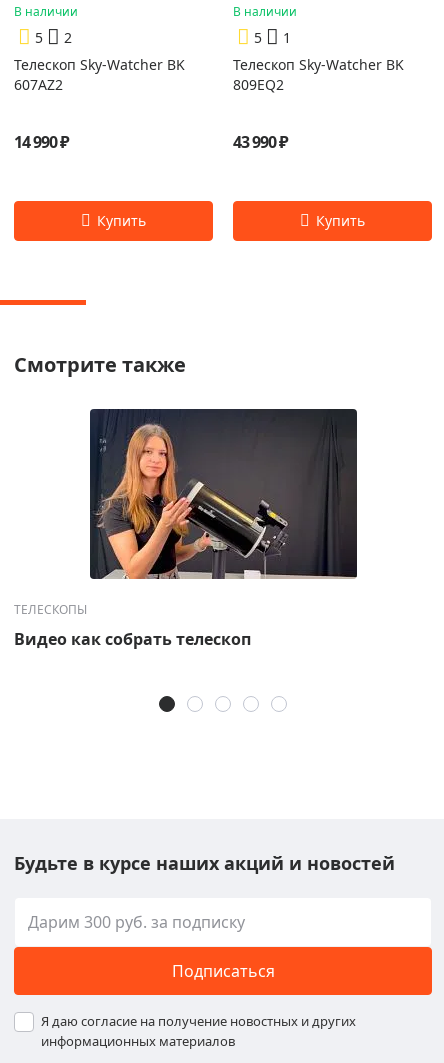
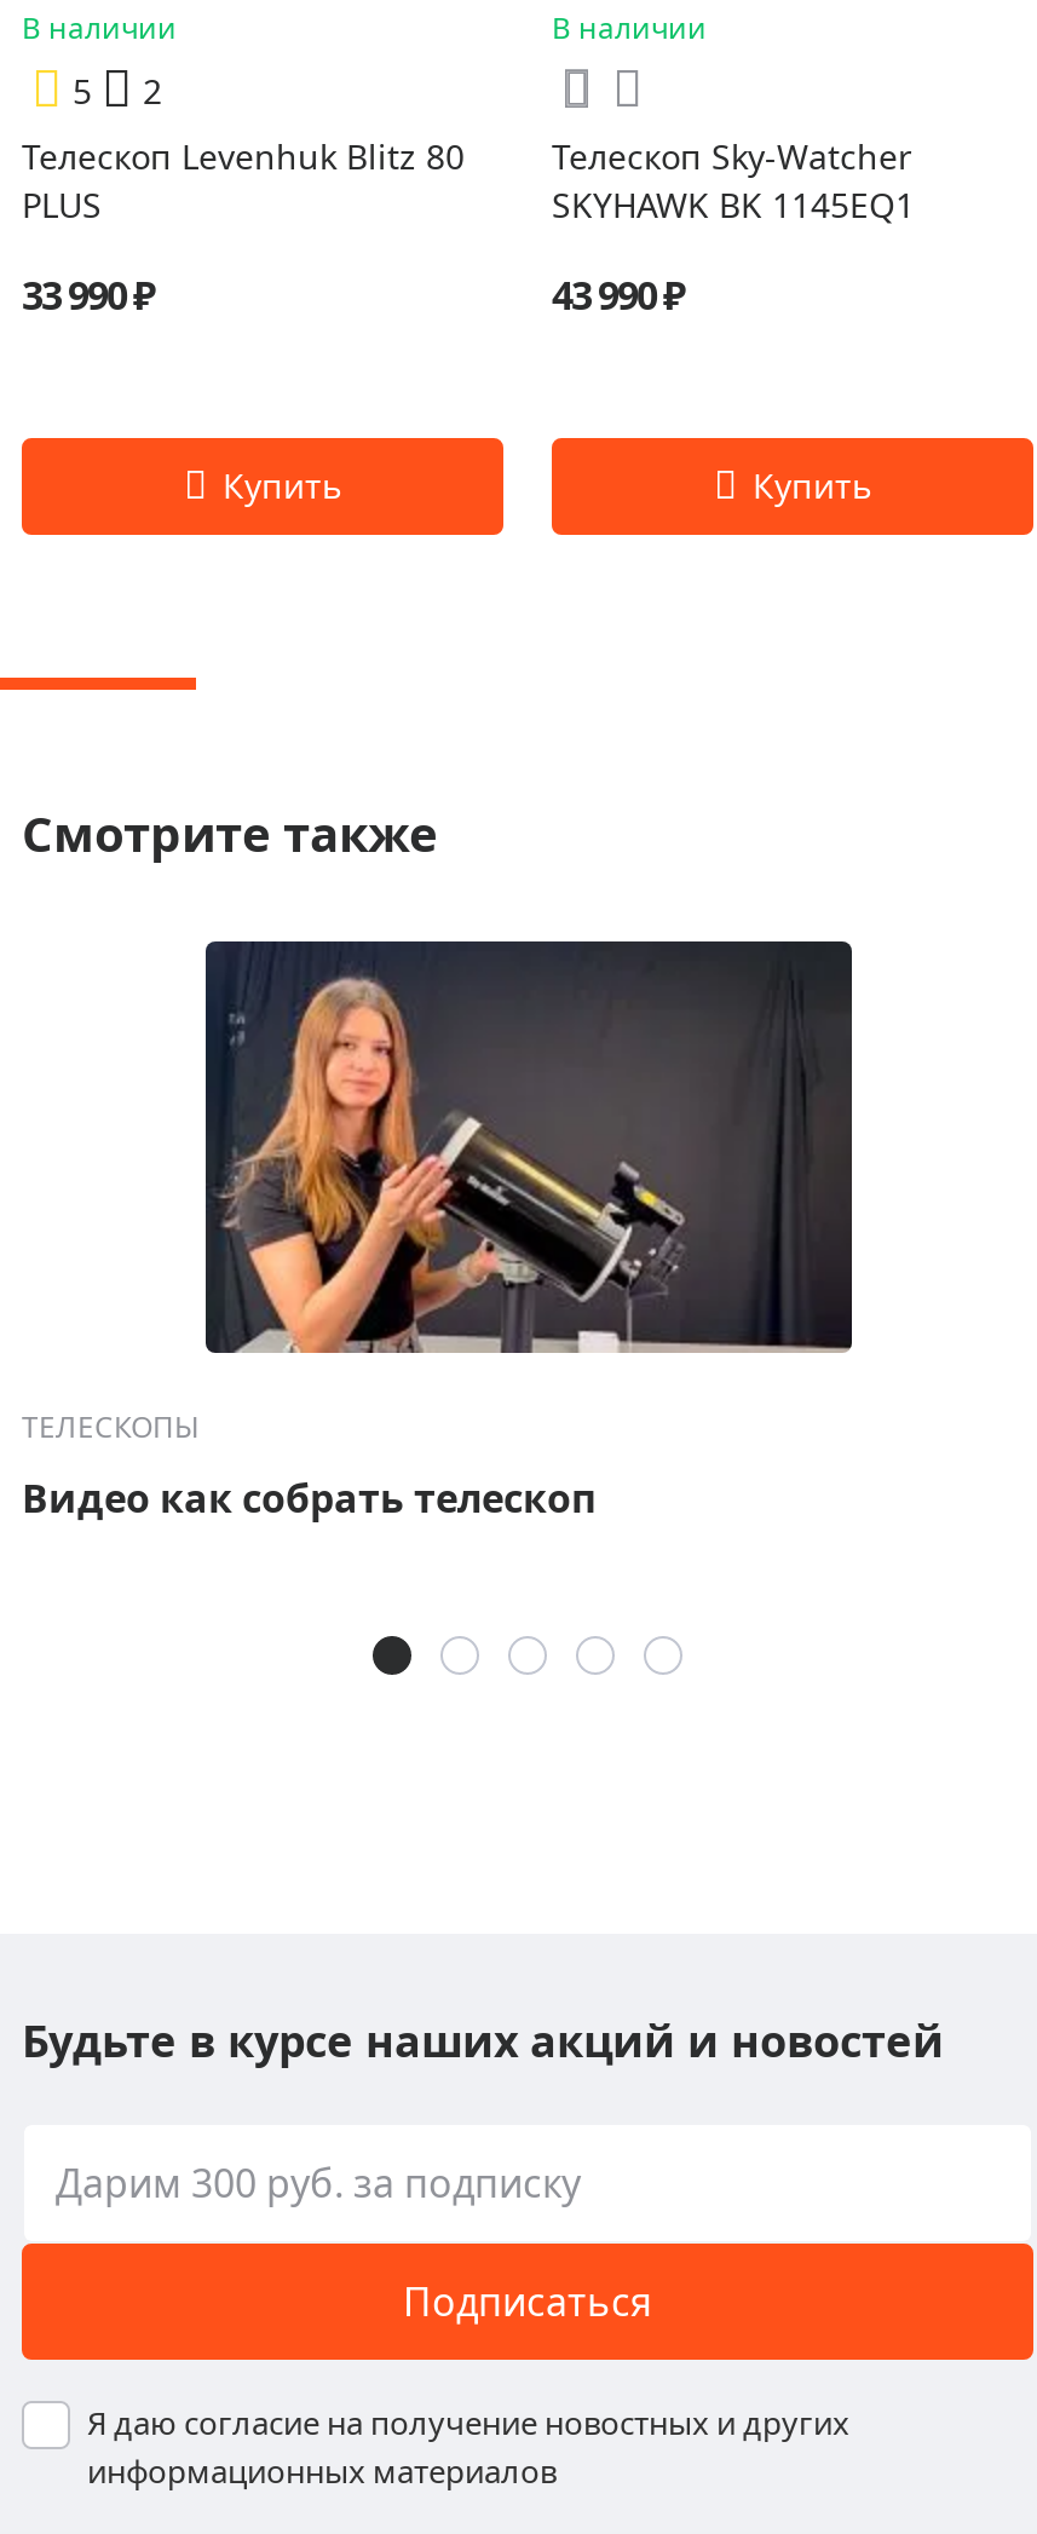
- 5
- 1
- Телескоп Sky-Watcher BK
- 809EQ2
+ Телескоп Sky-Watcher
+ SKYHAWK BK 1145EQ1

- Телескоп Sky-Watcher BK
- 607AZ2
+ Телескоп Levenhuk Blitz 80
+ PLUS

- 14 990 ₽
+ 33 990 ₽
